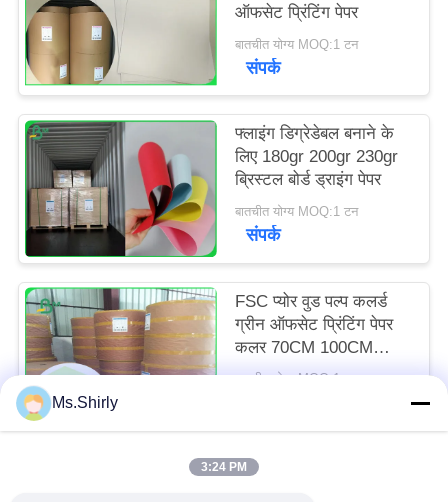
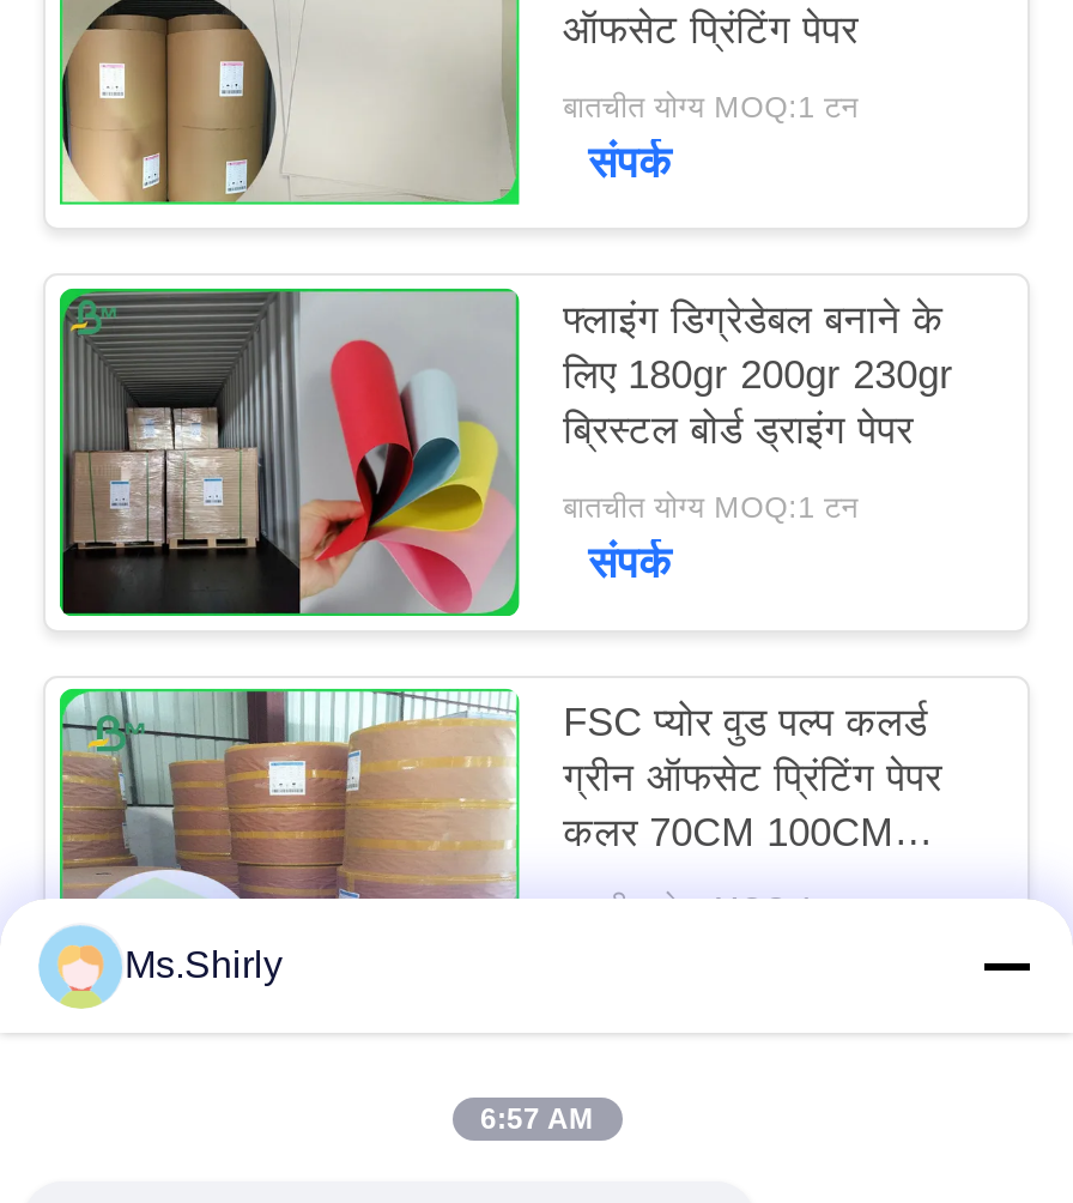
- 3:24 PM
+ 6:57 AM
